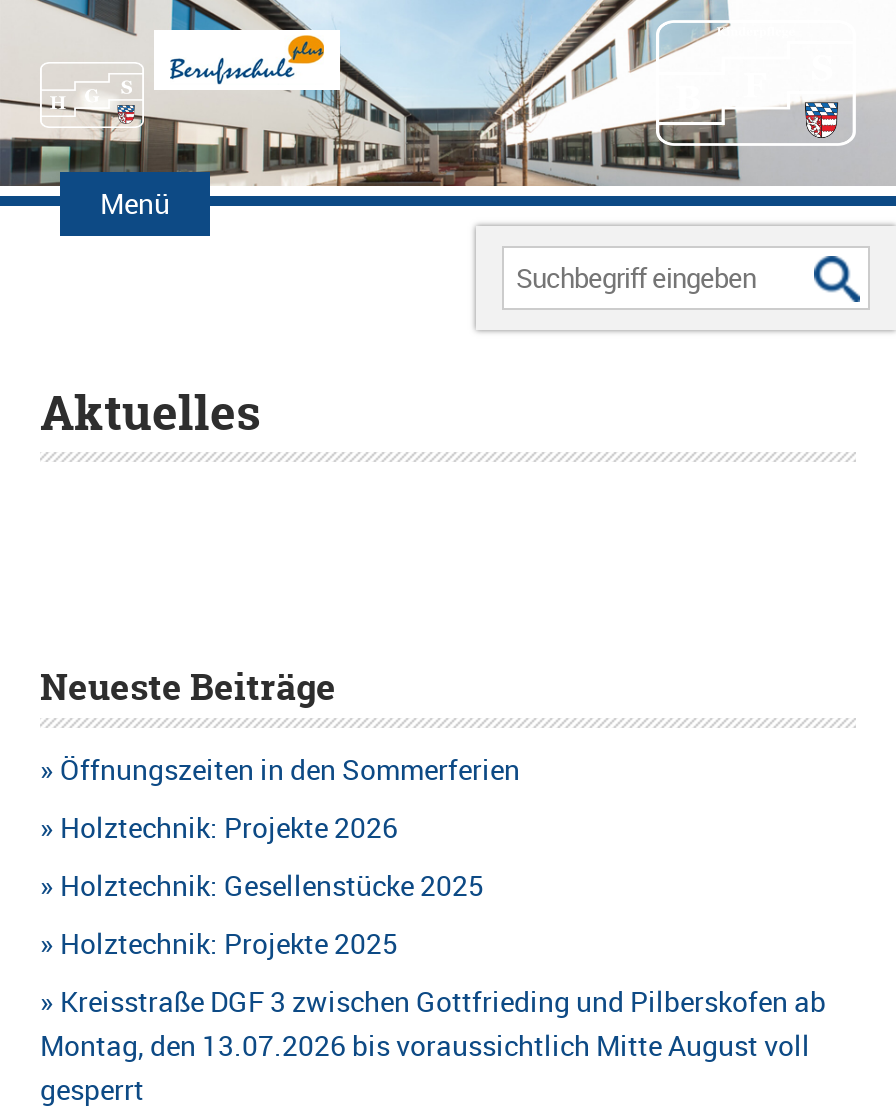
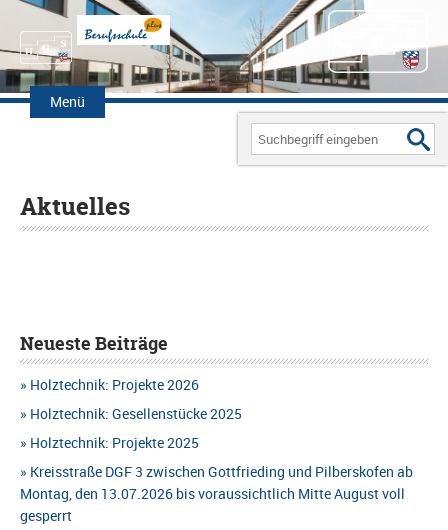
- Öffnungszeiten in den Sommerferien
